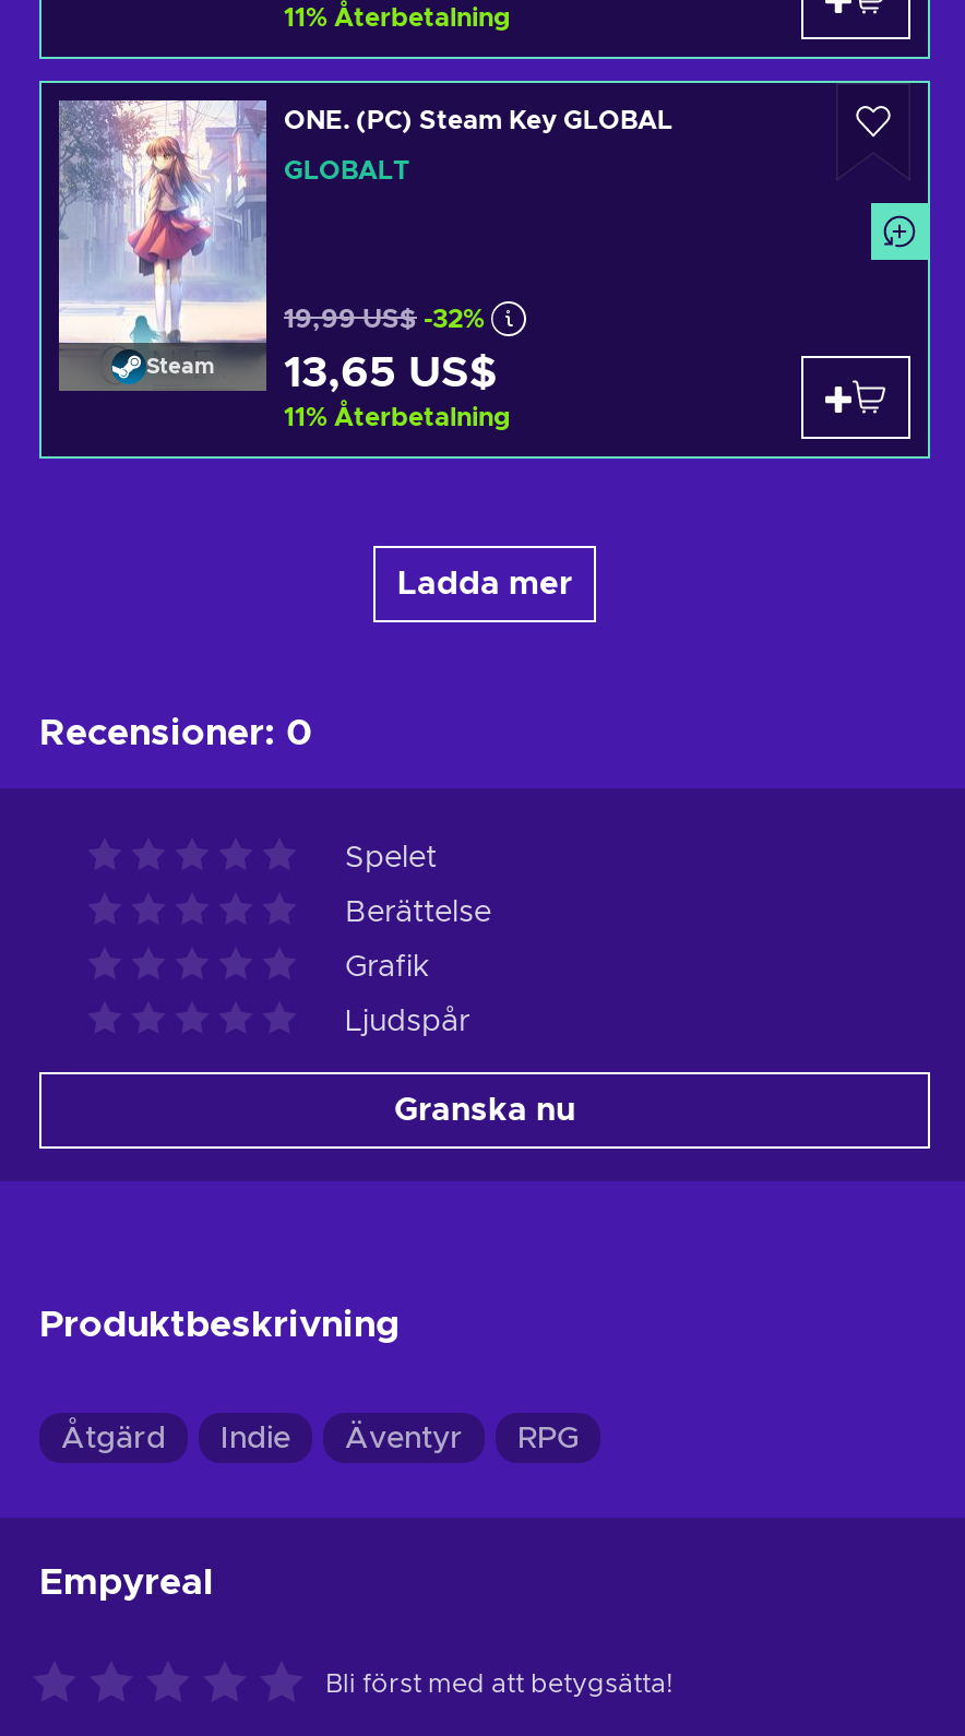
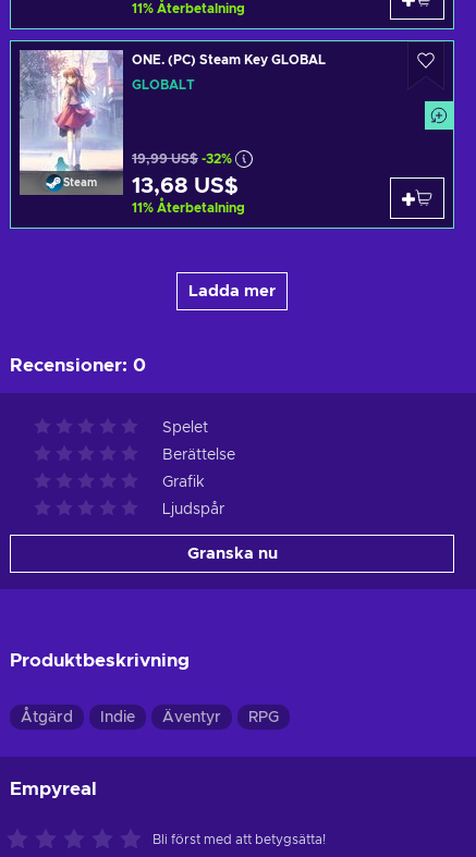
- 13,65 US$
+ 13,68 US$
